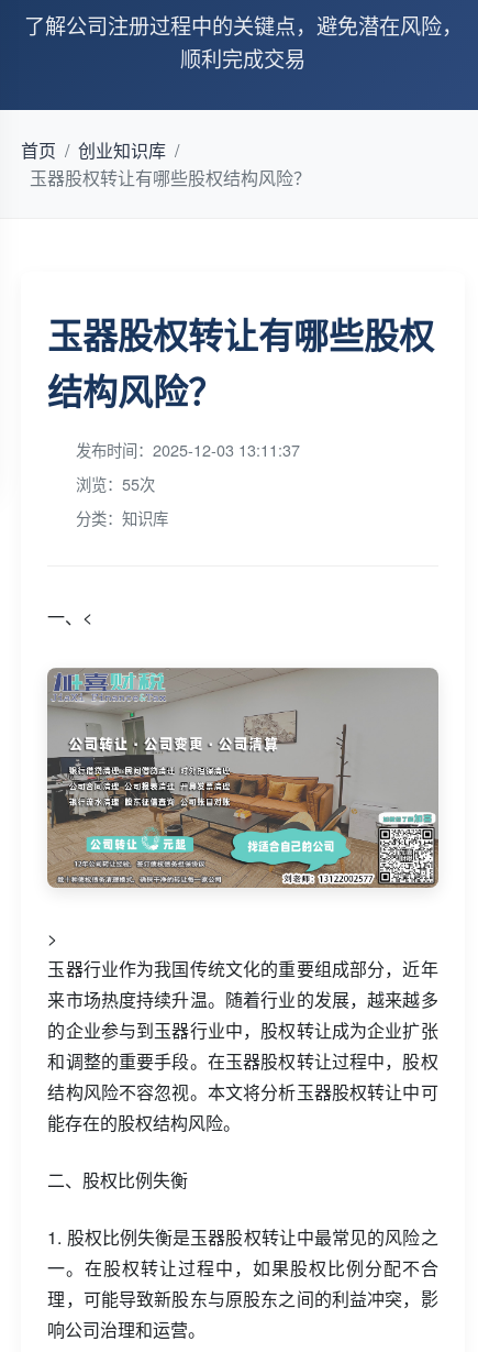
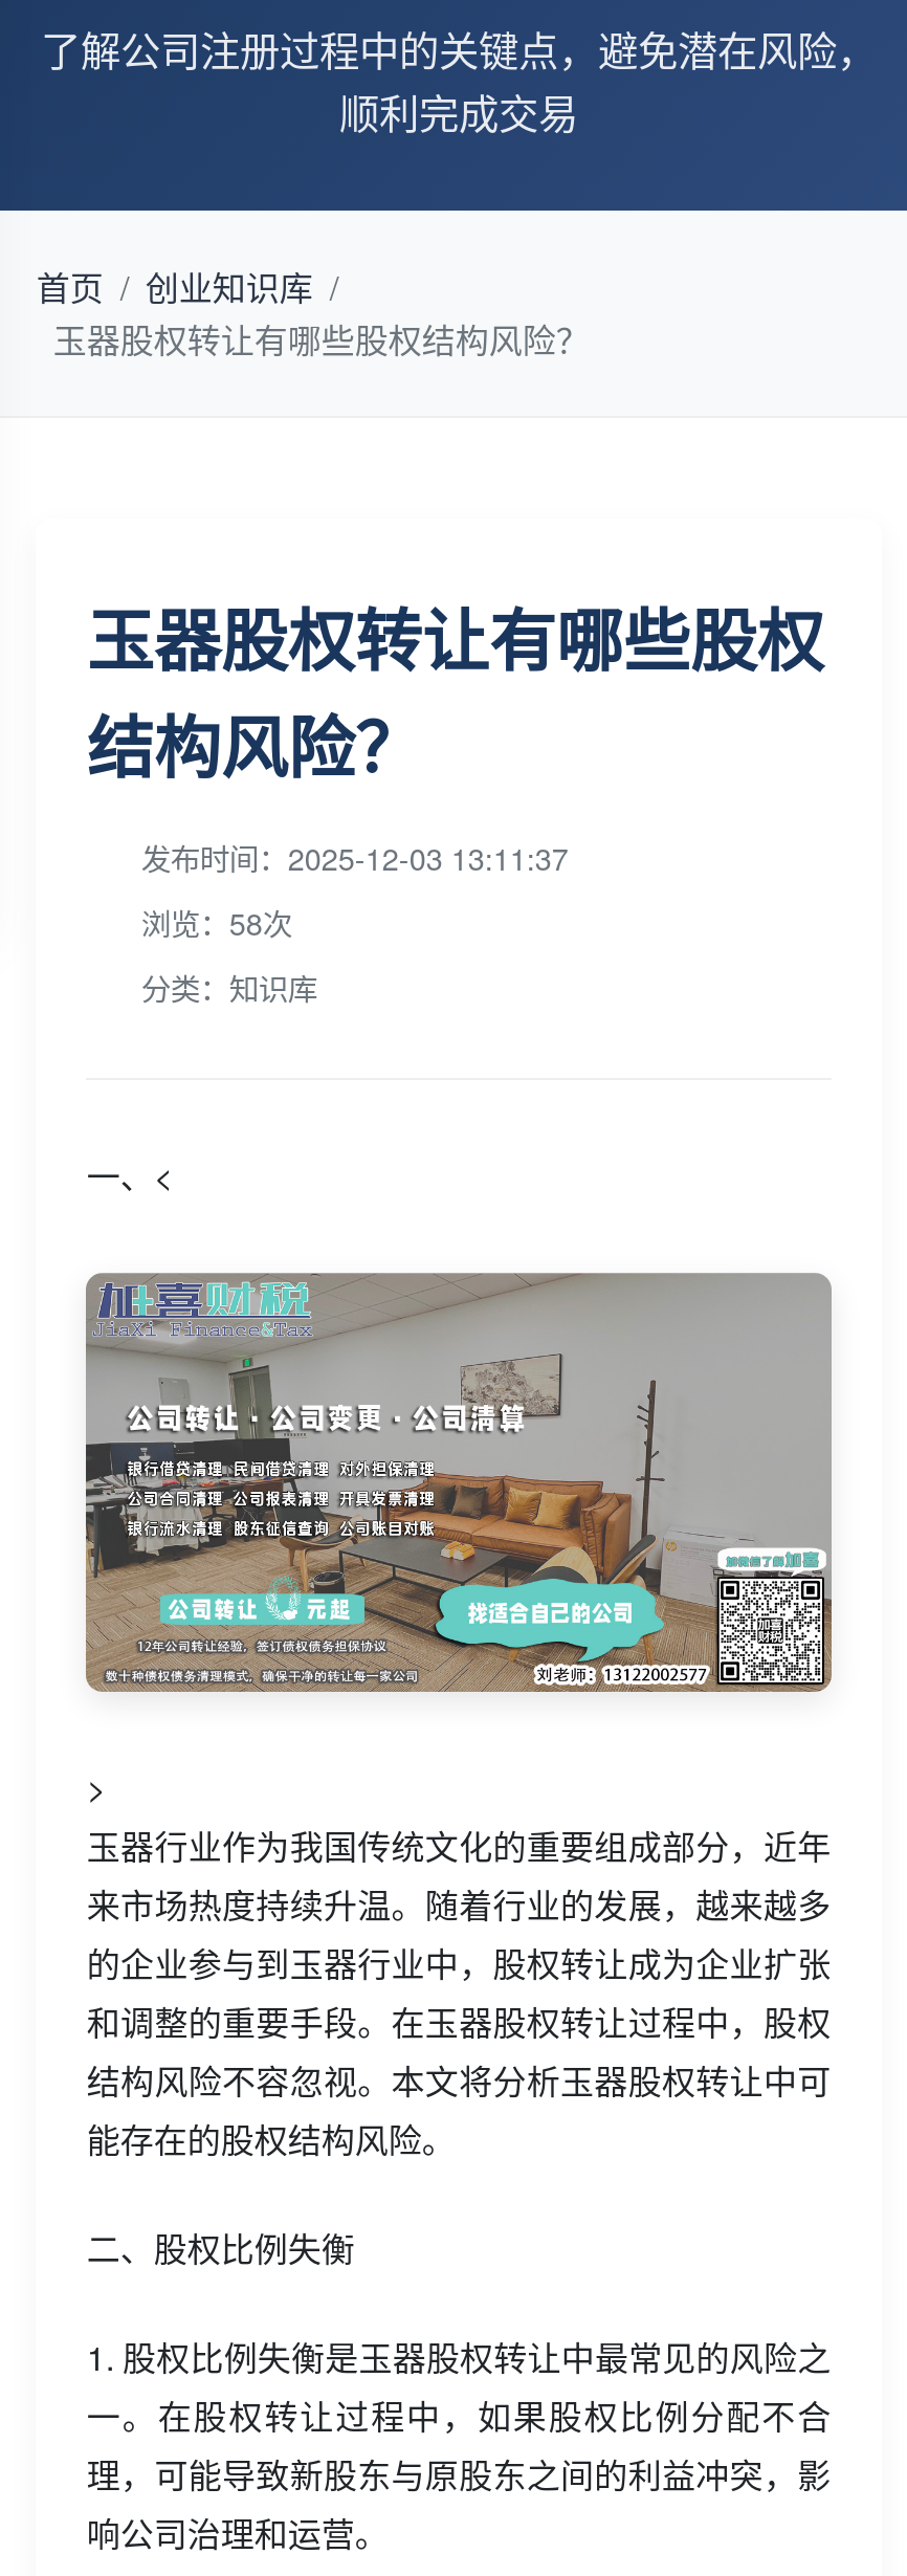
- 浏览：55次
+ 浏览：58次
